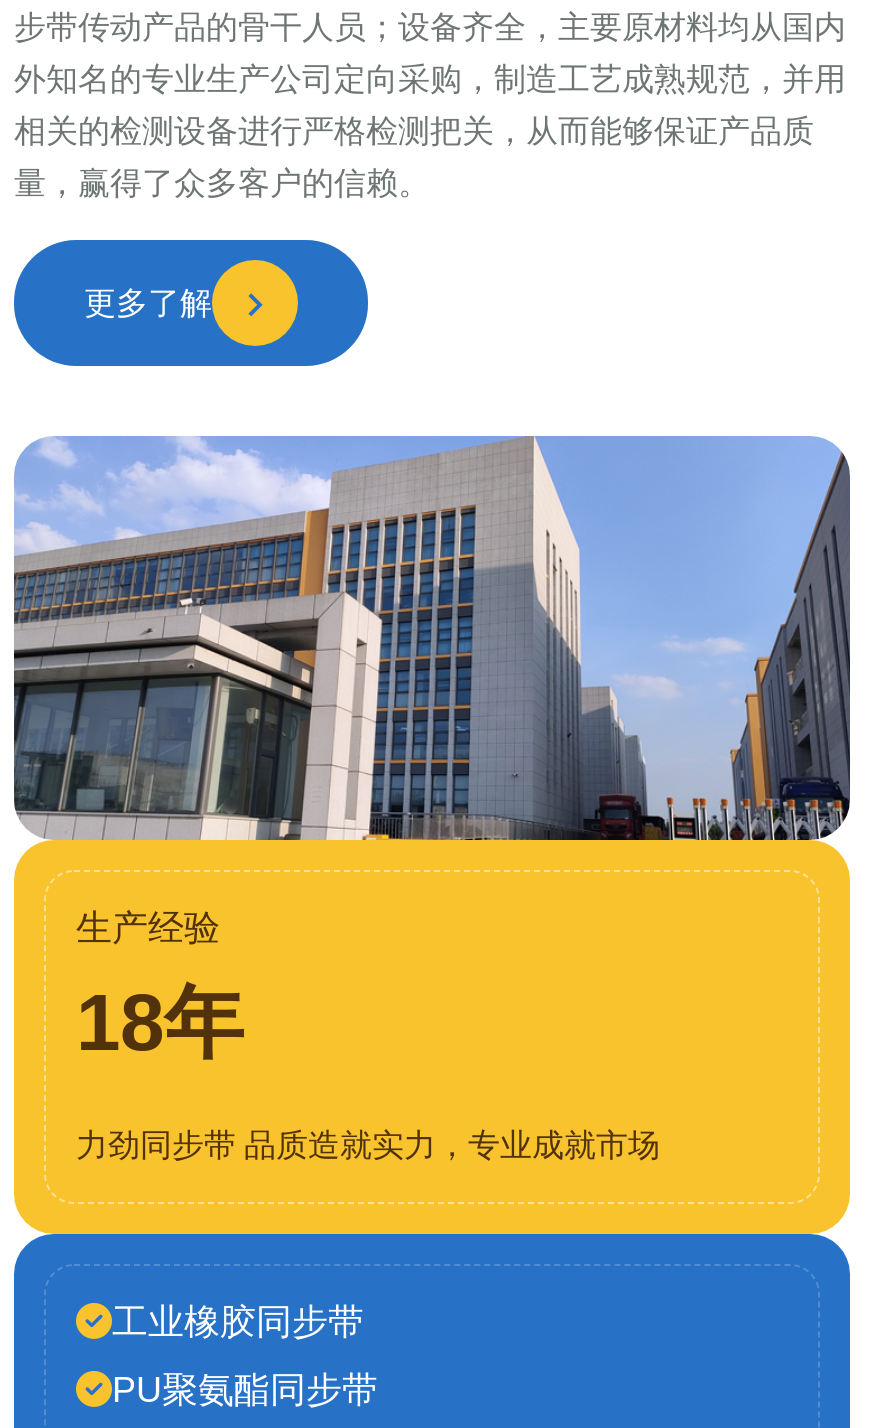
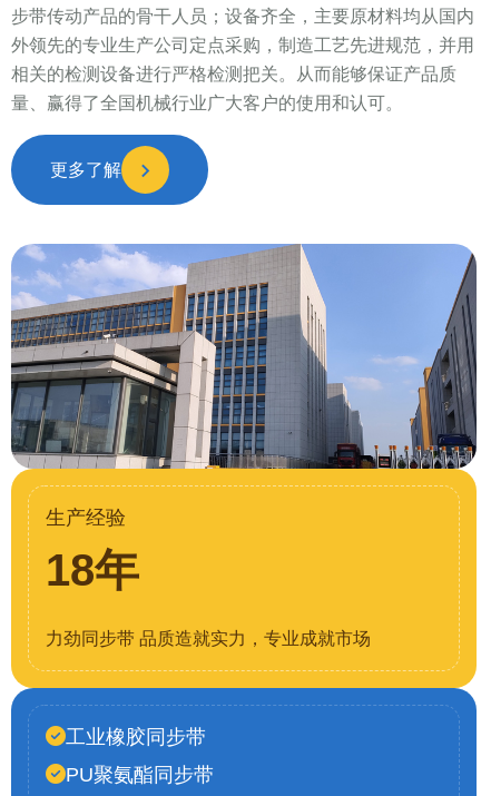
- 外知名的专业生产公司定向采购，制造工艺成熟规范，并用
+ 外领先的专业生产公司定点采购，制造工艺先进规范，并用

- 相关的检测设备进行严格检测把关，从而能够保证产品质
+ 相关的检测设备进行严格检测把关。从而能够保证产品质

- 量，赢得了众多客户的信赖。
+ 量、赢得了全国机械行业广大客户的使用和认可。
